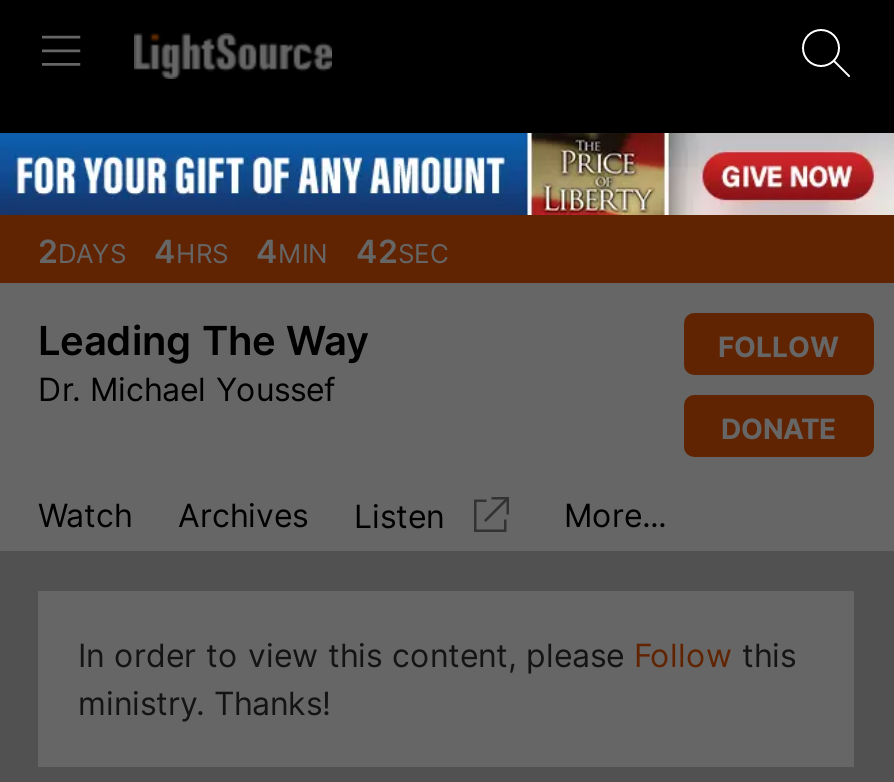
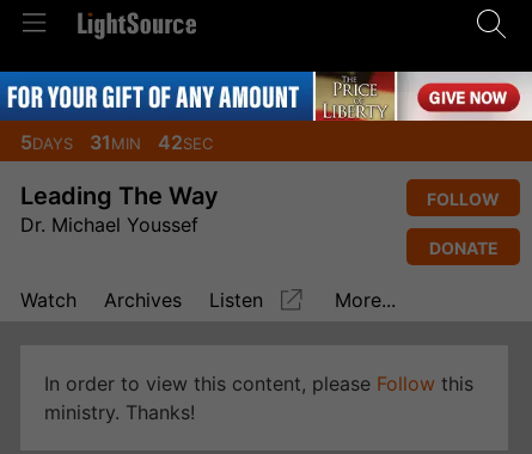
- 2DAYS 4HRS 4MIN 42SEC
+ 5DAYS 31MIN 42SEC
